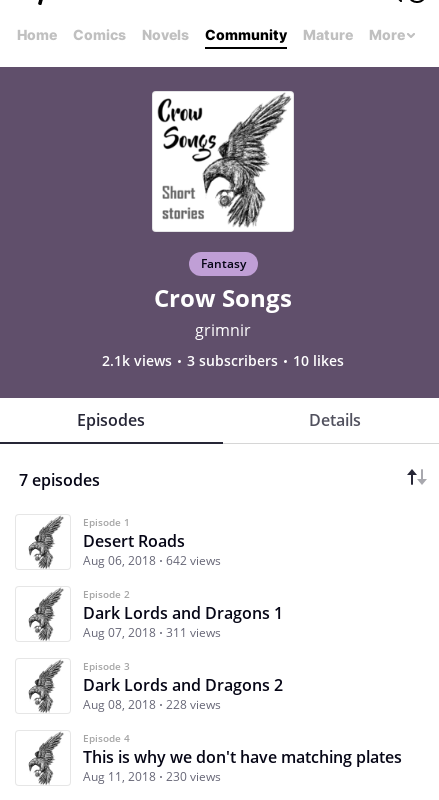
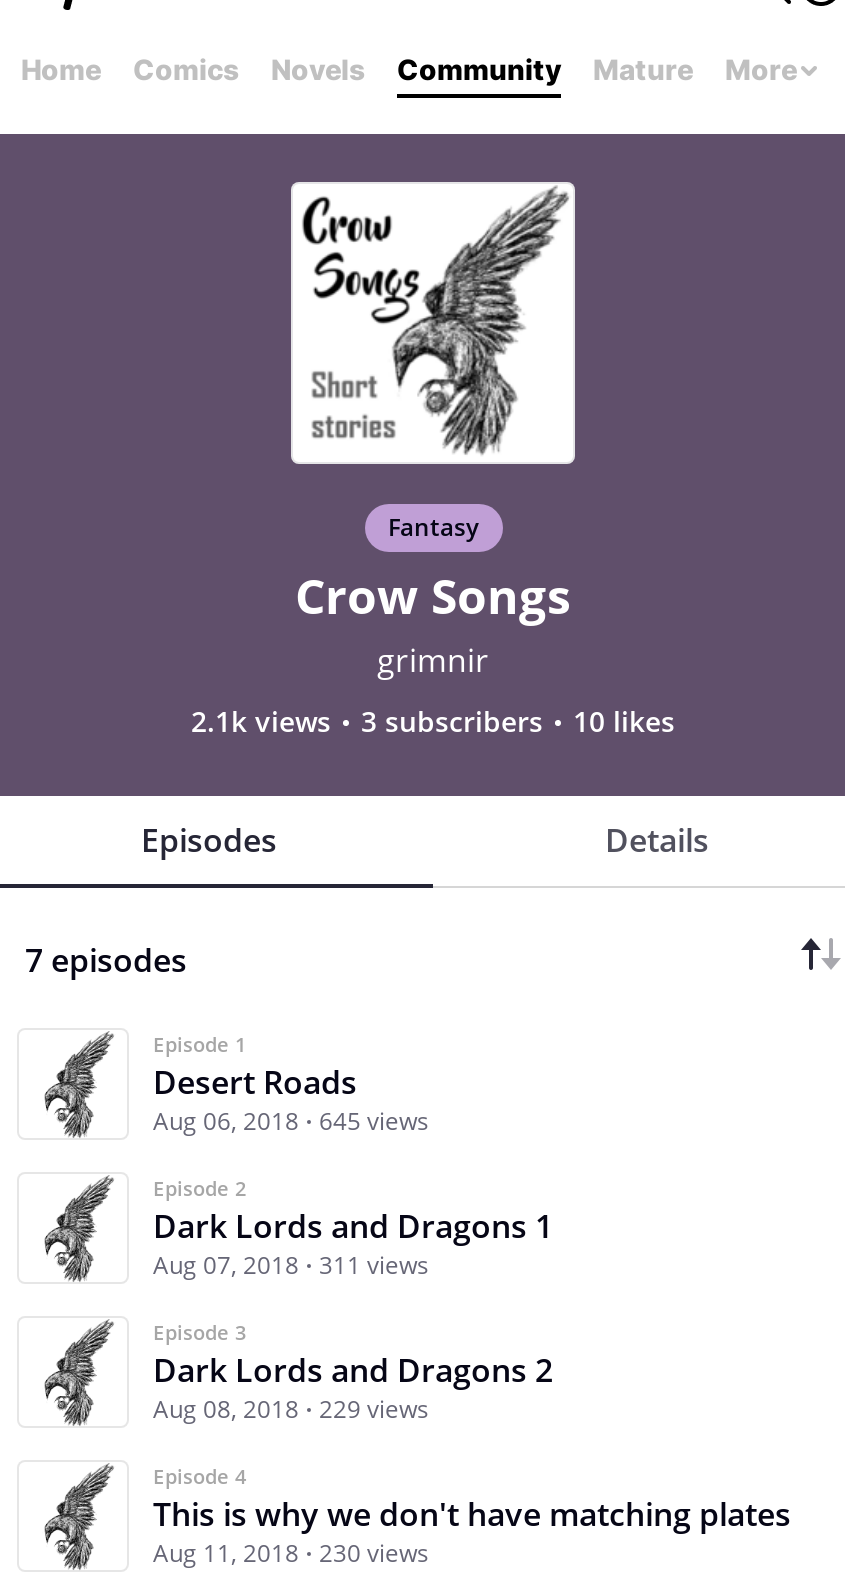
- Aug 06, 2018 642 views
+ Aug 06, 2018 645 views

- Aug 08, 2018 228 views
+ Aug 08, 2018 229 views
